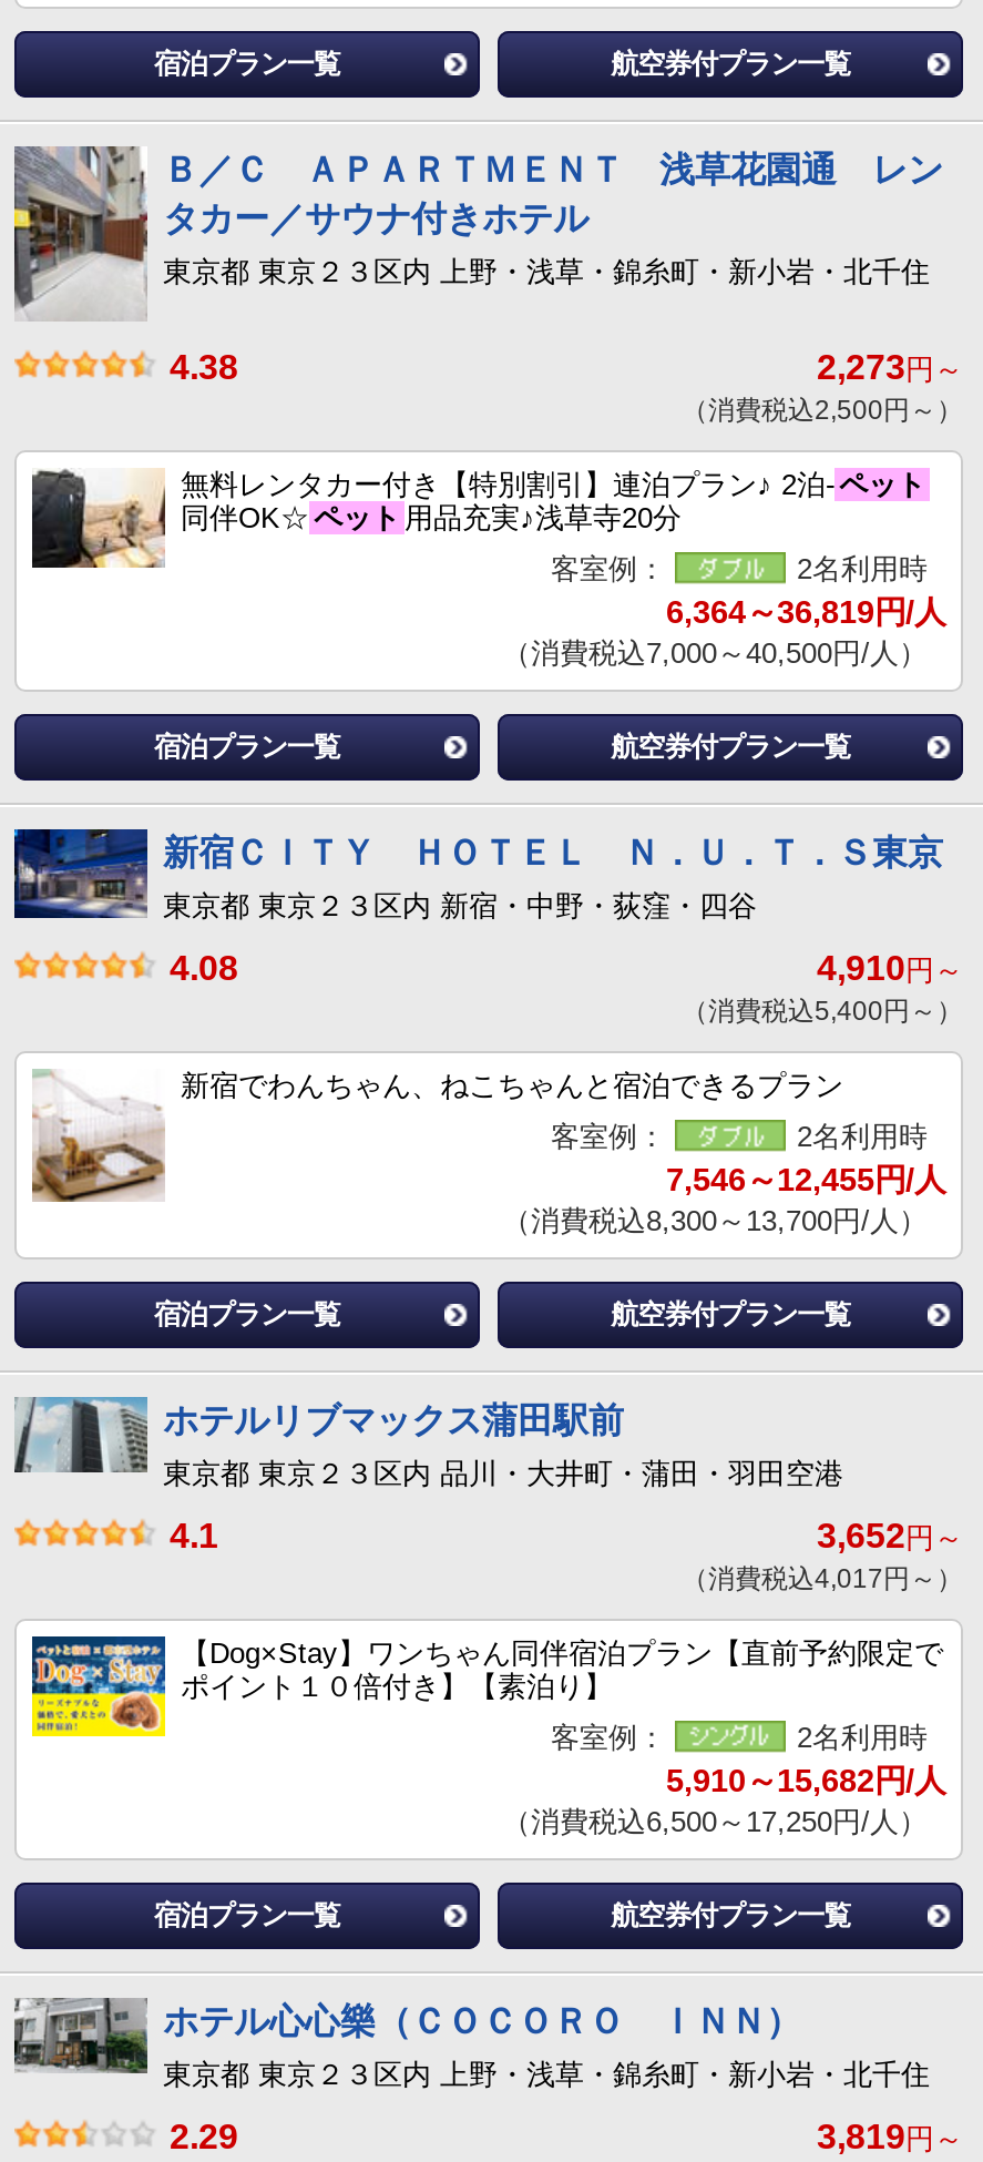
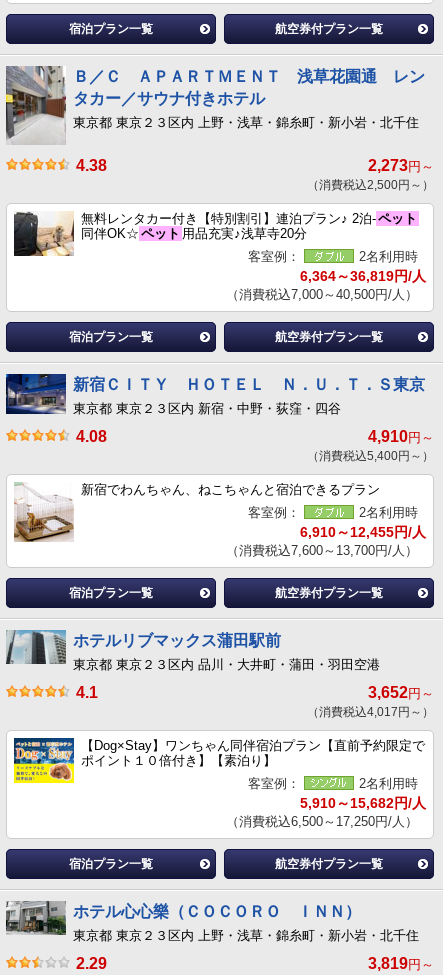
- 7,546～12,455円/人
+ 6,910～12,455円/人

- （消費税込8,300～13,700円/人）
+ （消費税込7,600～13,700円/人）
